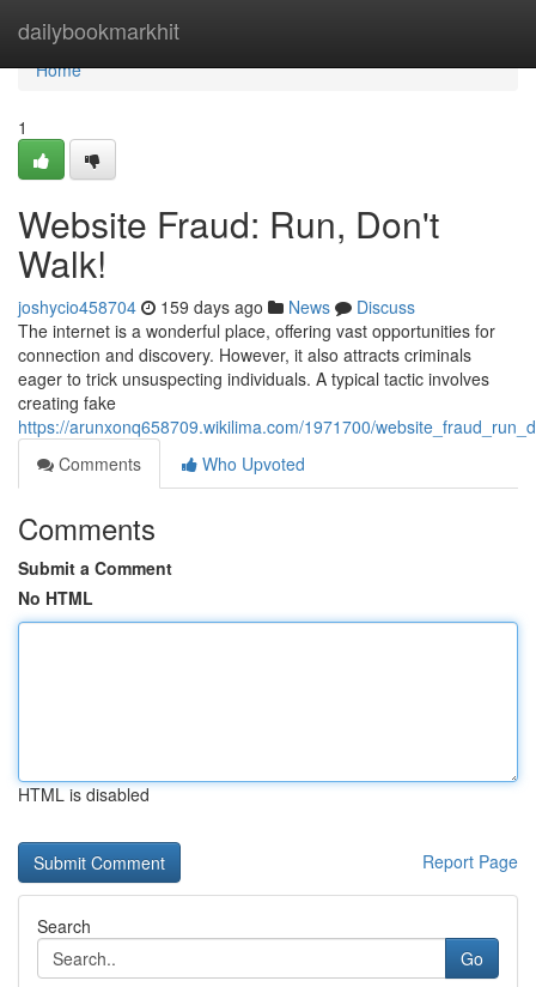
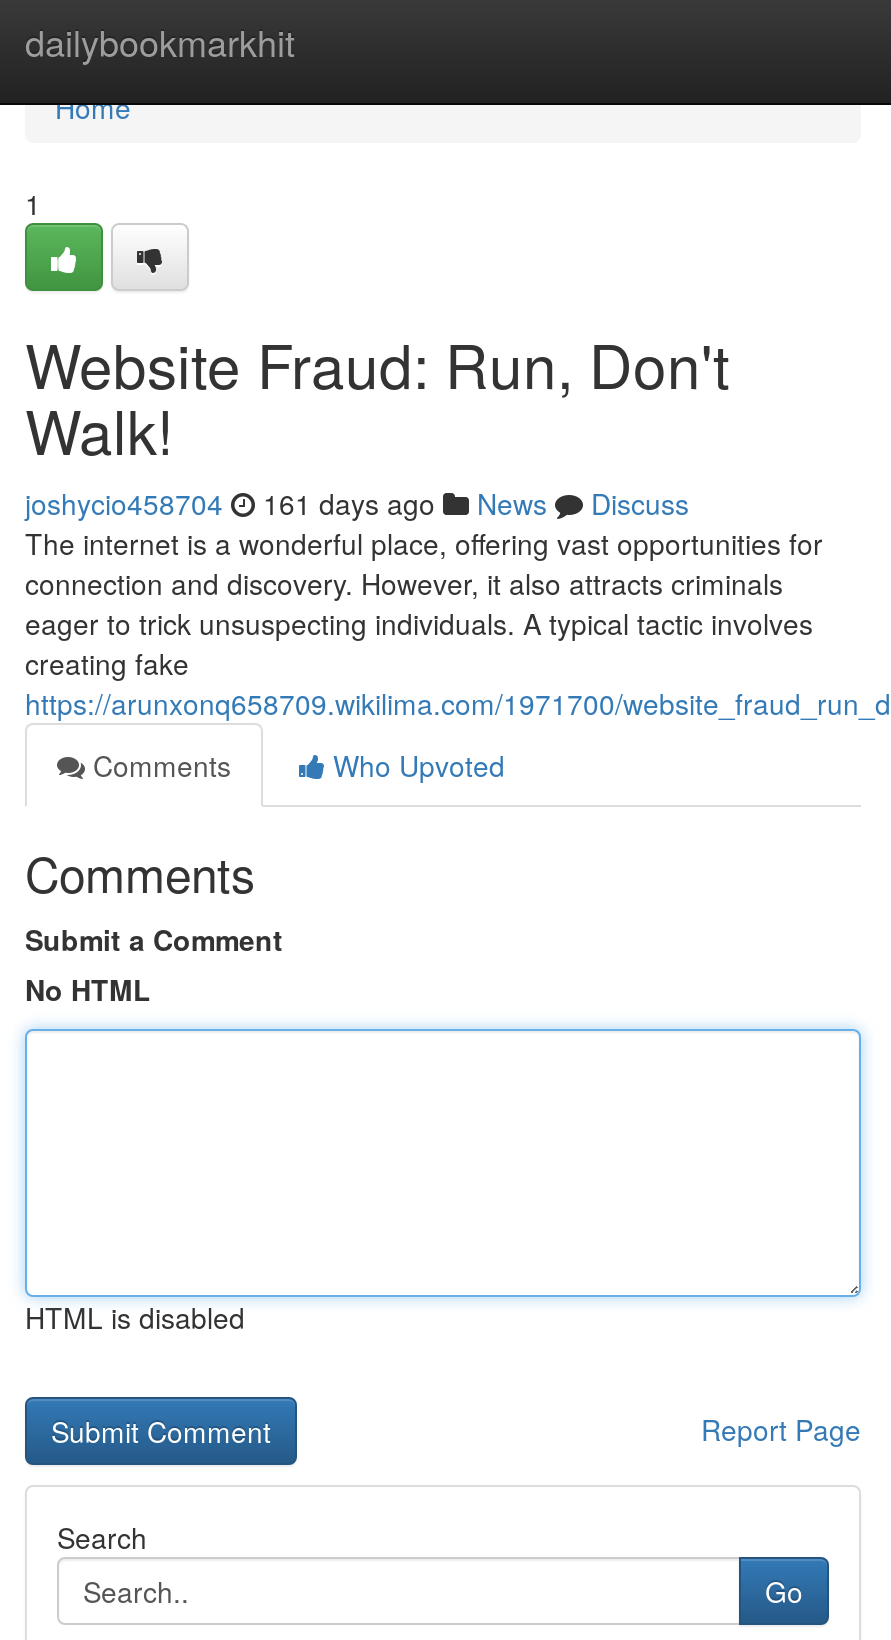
- joshycio458704 159 days ago News Discuss
+ joshycio458704 161 days ago News Discuss
